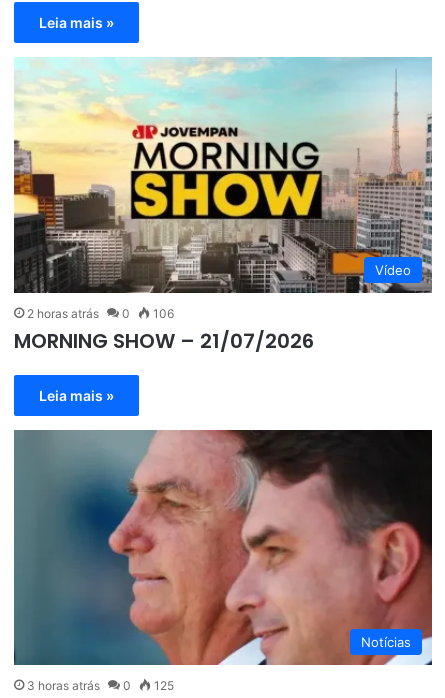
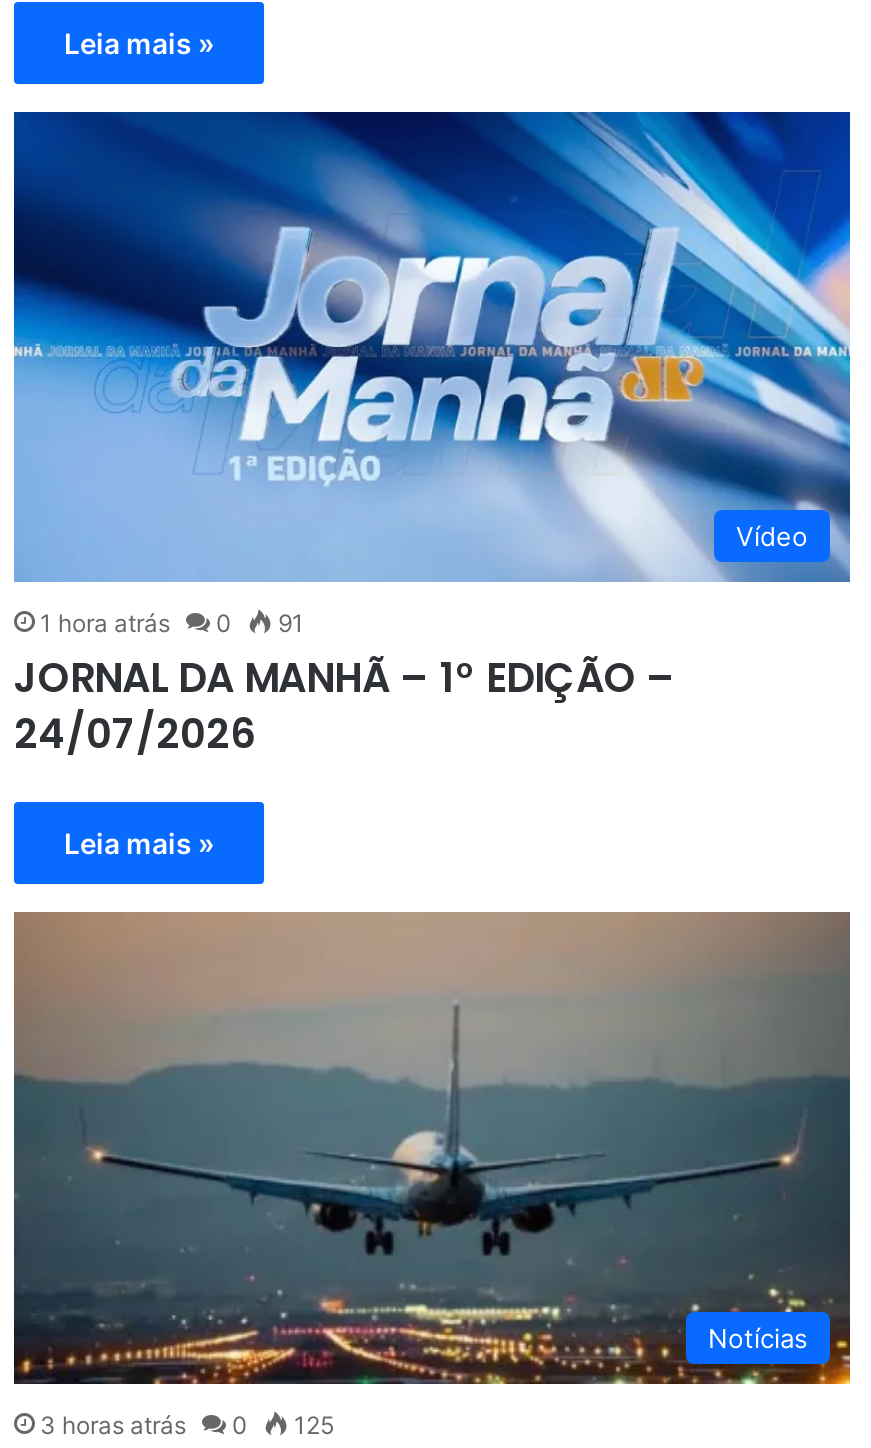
- [image]
- 2 horas atrás
+ [image]
+ 1 hora atrás

- 106
- MORNING SHOW – 21/07/2026
+ 91
+ JORNAL DA MANHÃ – 1° EDIÇÃO –
+ 24/07/2026

- [image]
+ [image]
